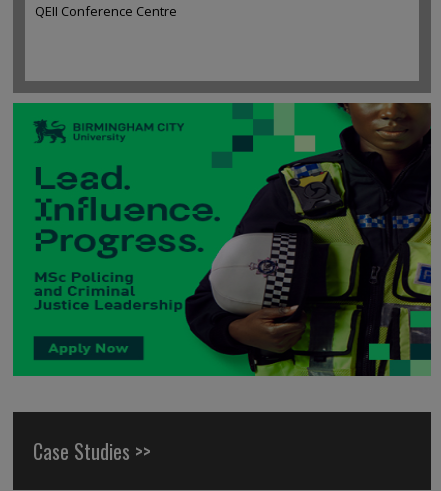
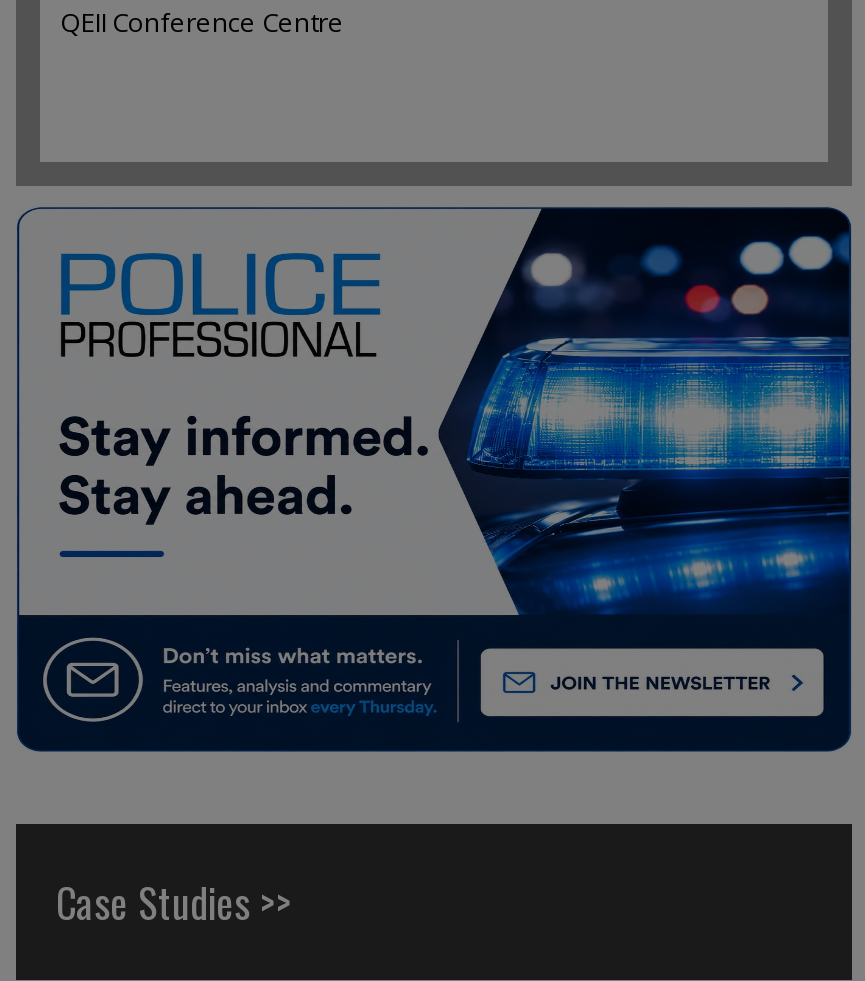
- [image]
+ [image]
